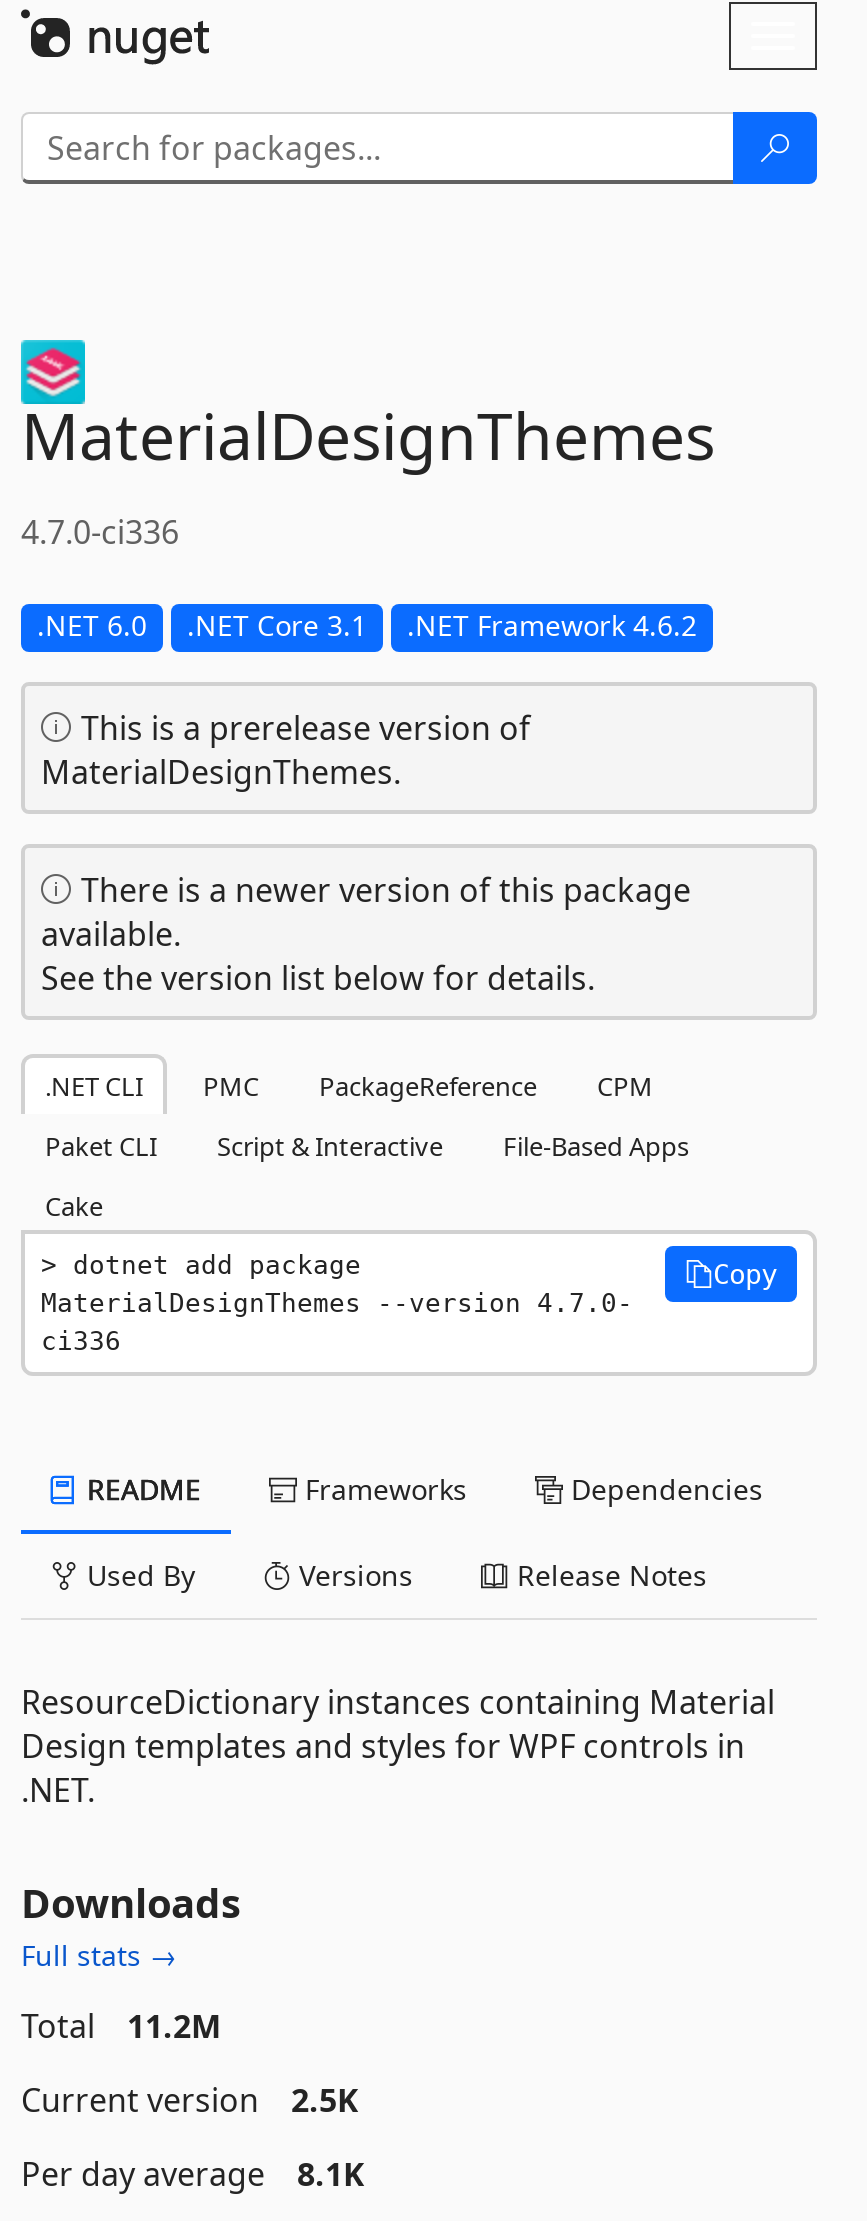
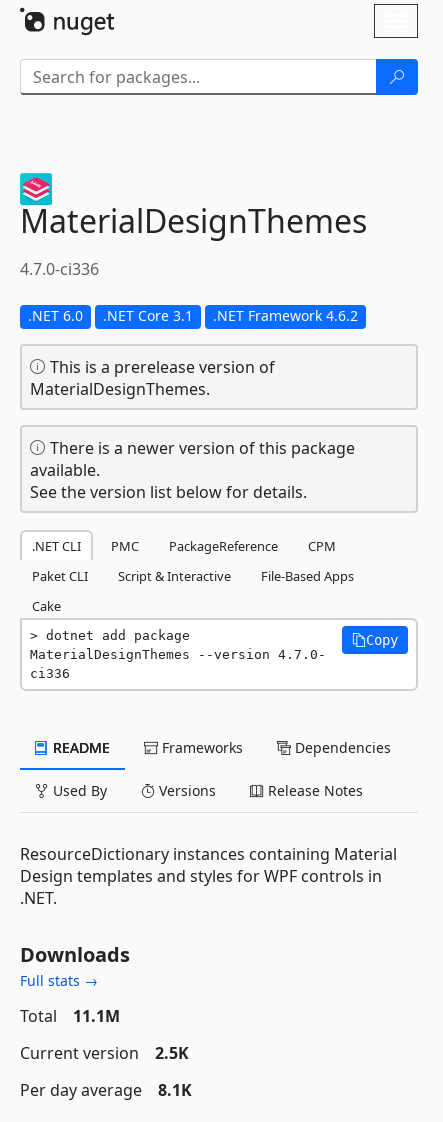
- Total 11.2M
+ Total 11.1M
